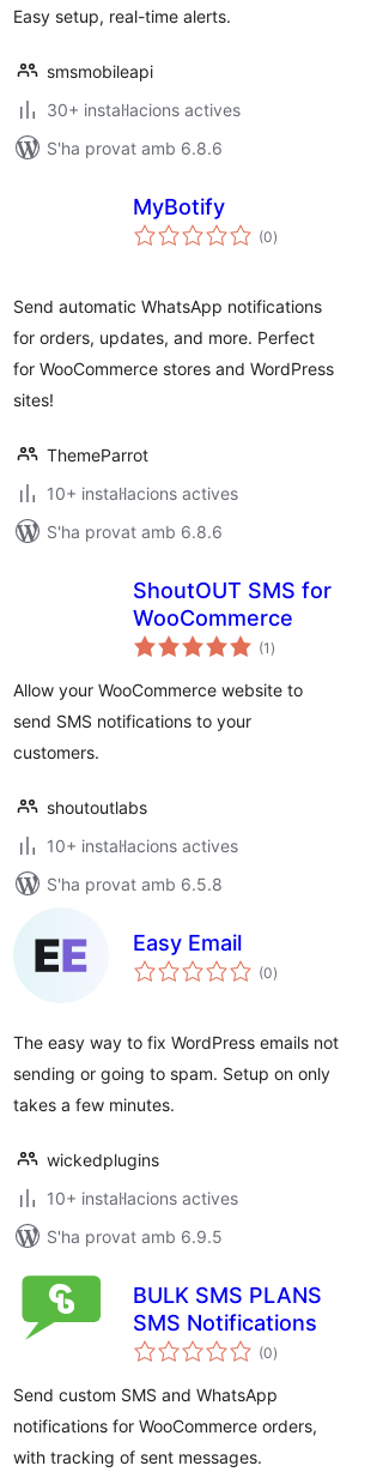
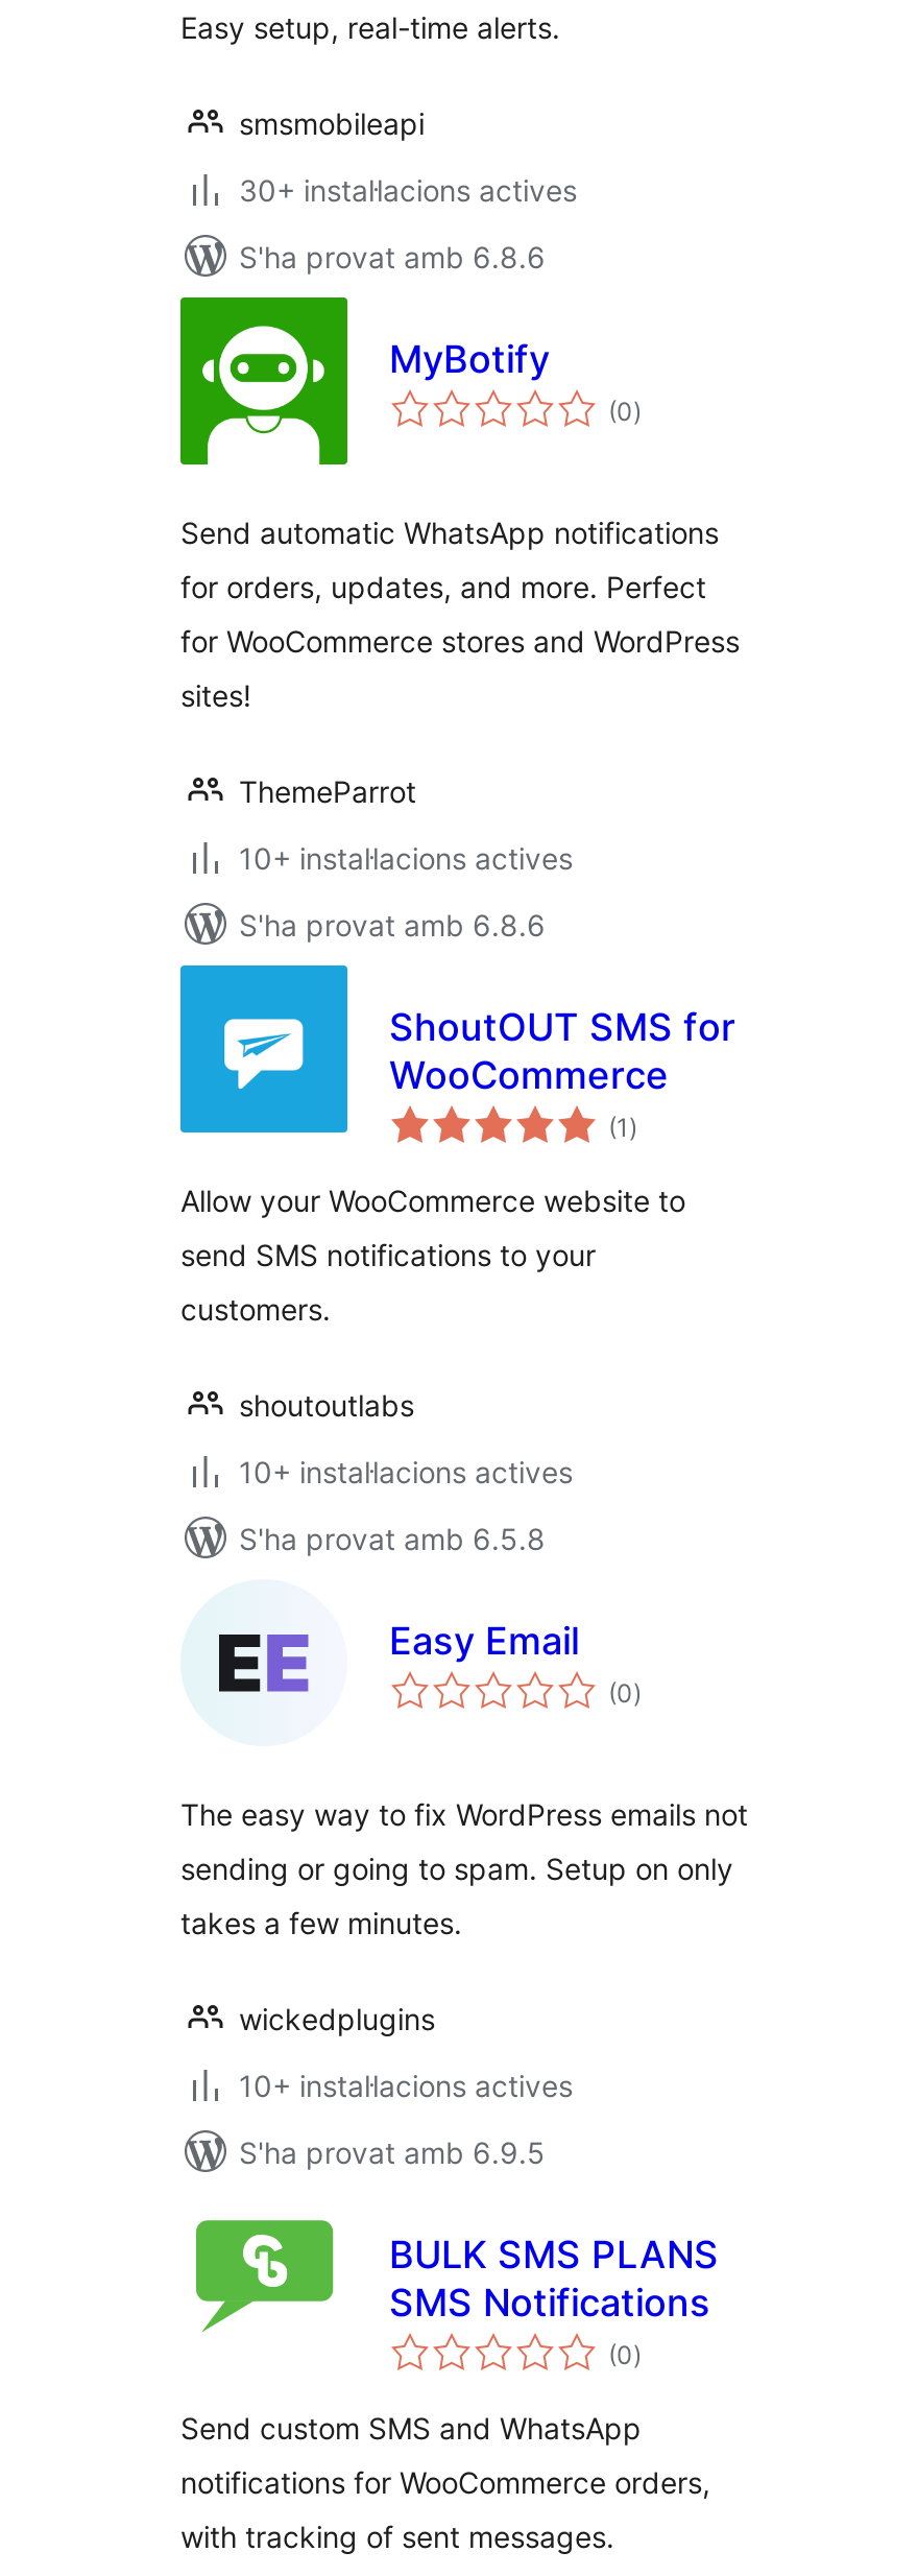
+ [image]

+ [image]
